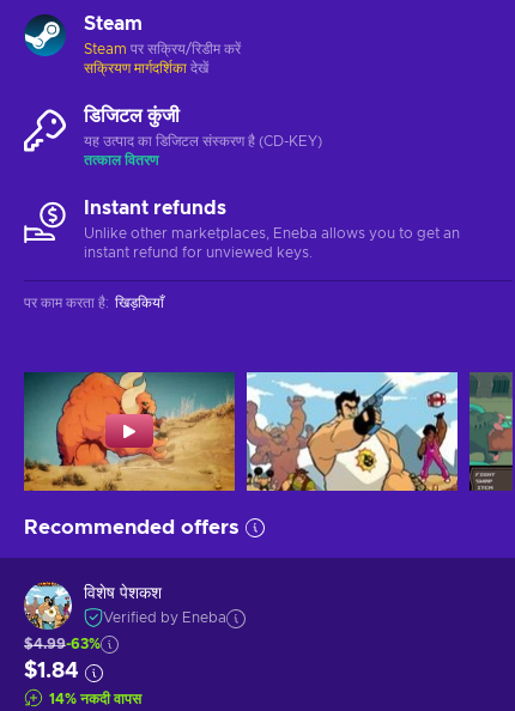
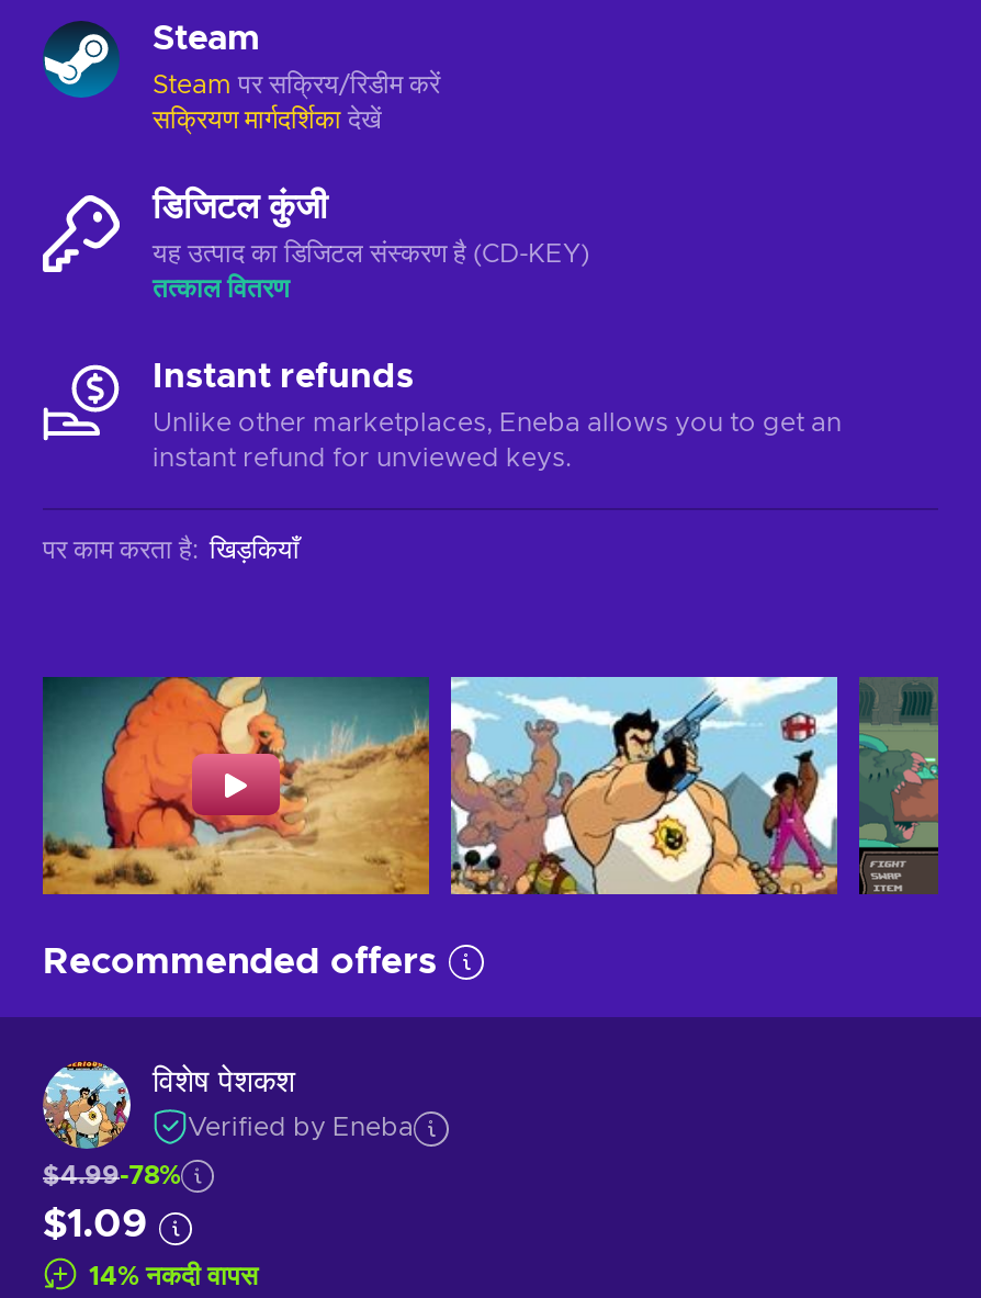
- $4.99-63%
+ $4.99-78%

- $1.84
+ $1.09
